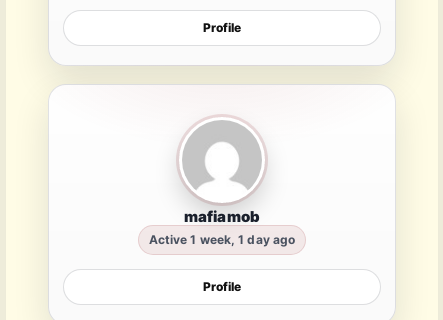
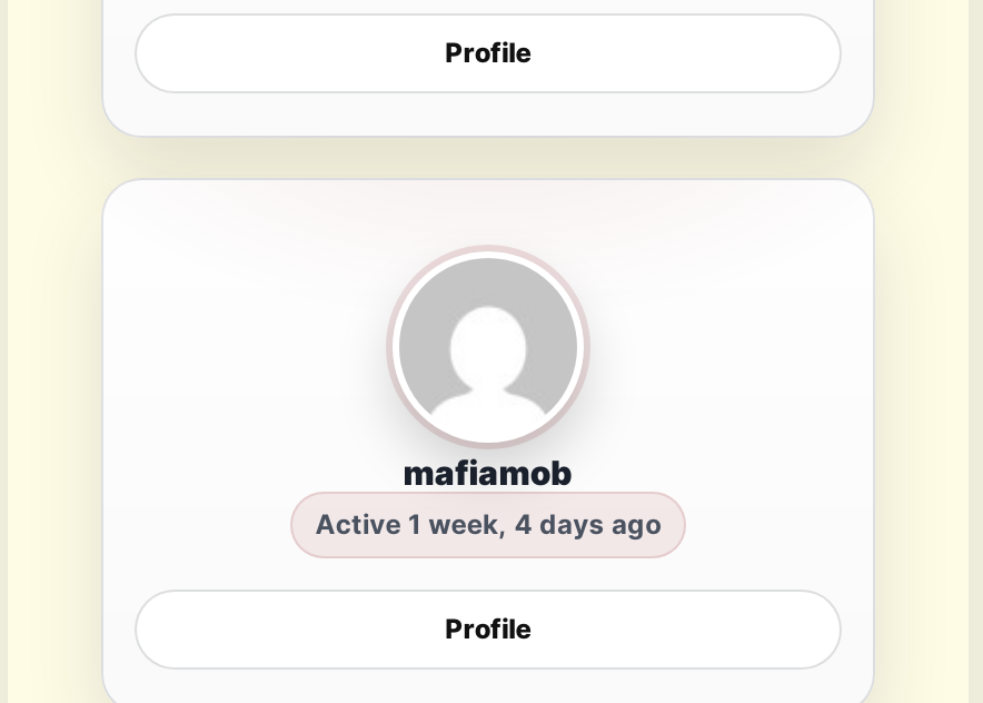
- Active 1 week, 1 day ago
+ Active 1 week, 4 days ago
